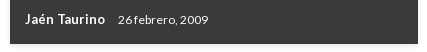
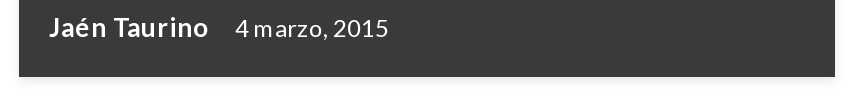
- Jaén Taurino 26 febrero, 2009
+ Jaén Taurino 4 marzo, 2015
